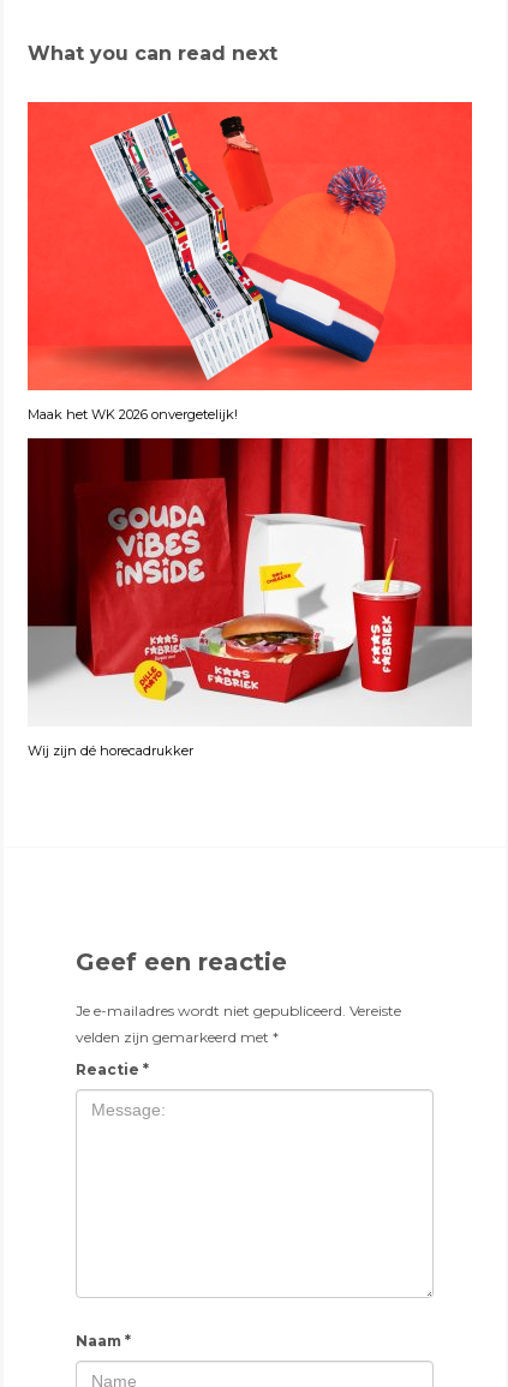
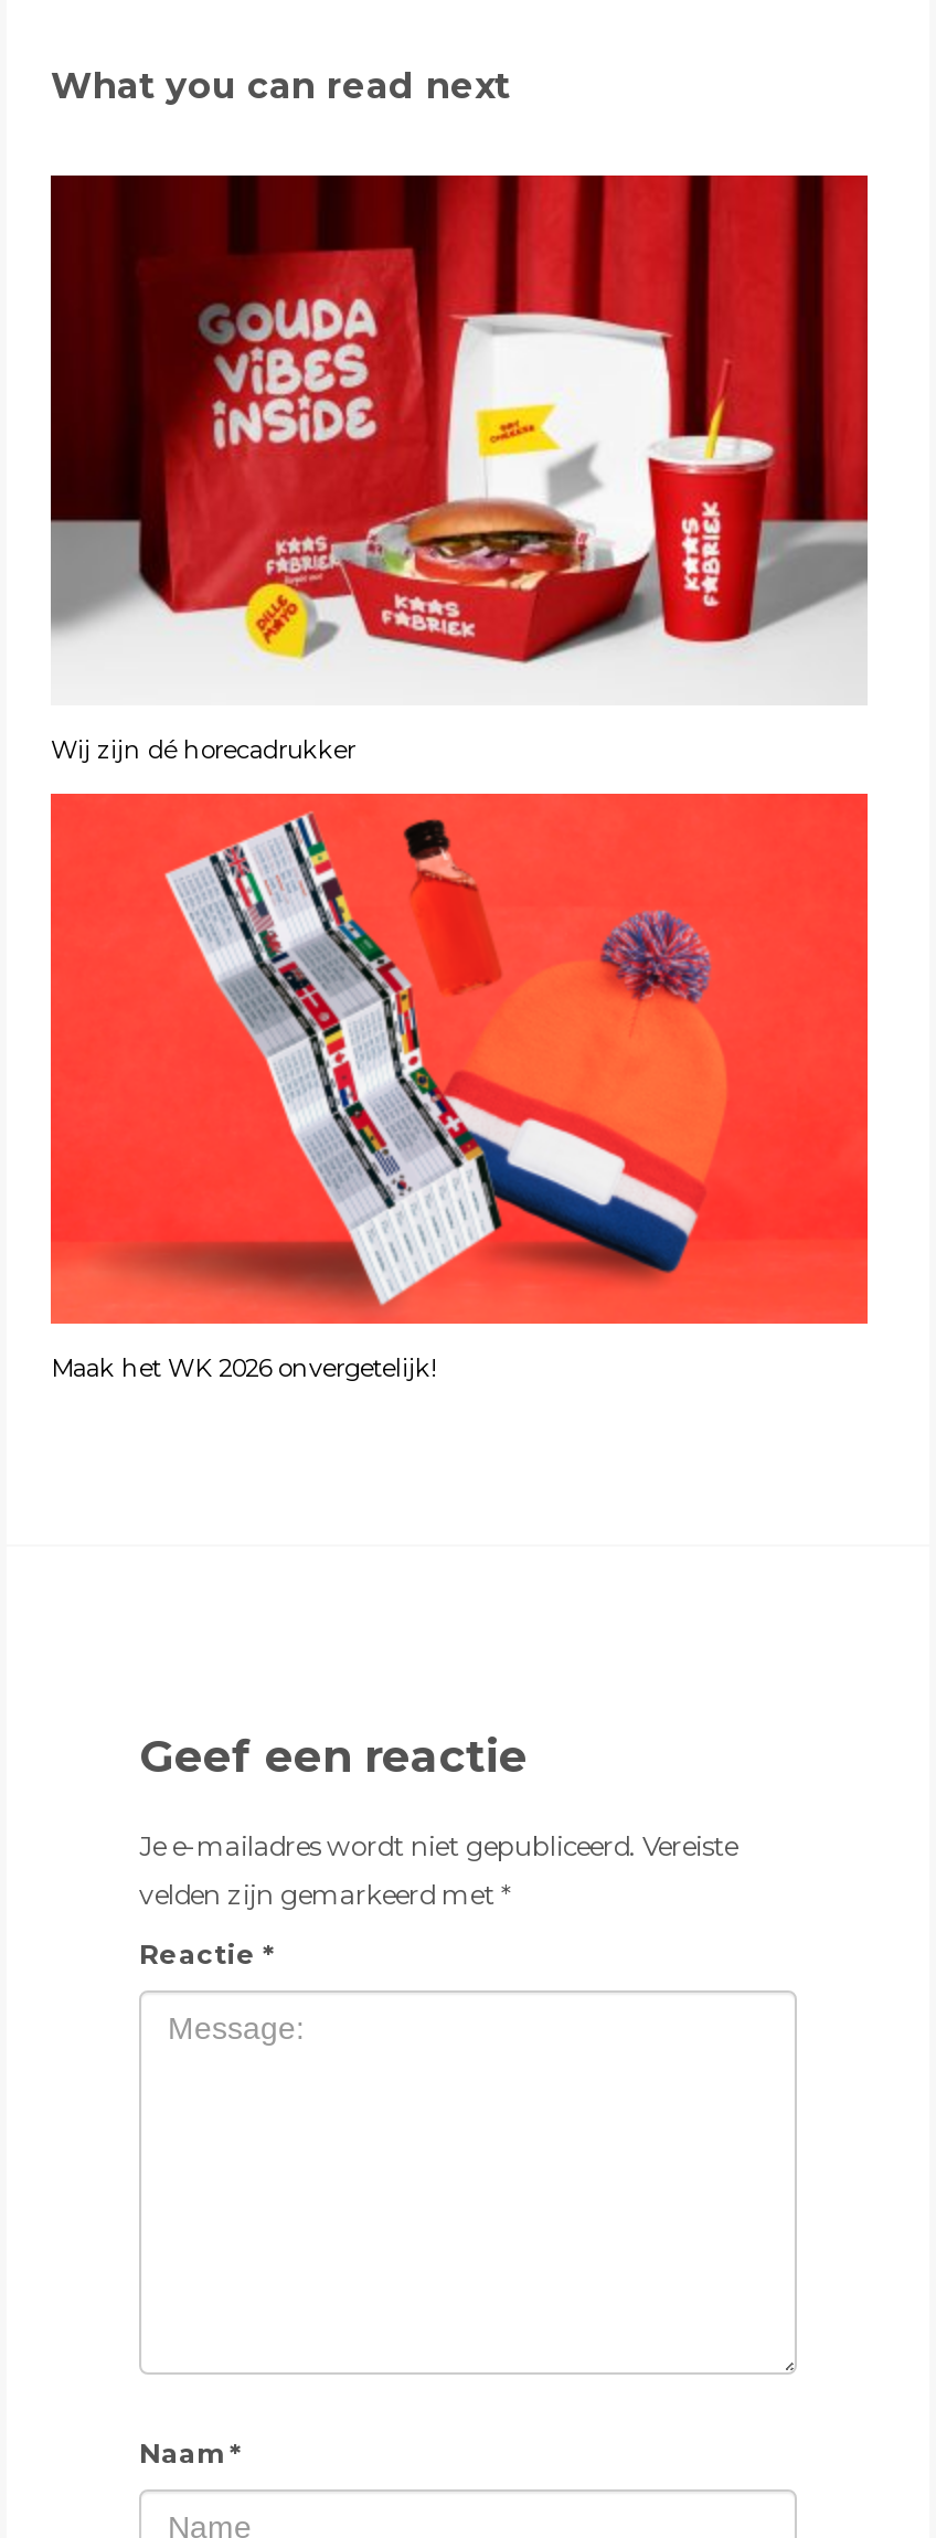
moved down: [image] | Maak het WK 2026 onvergetelijk!

moved up: [image] | Wij zijn dé horecadrukker
